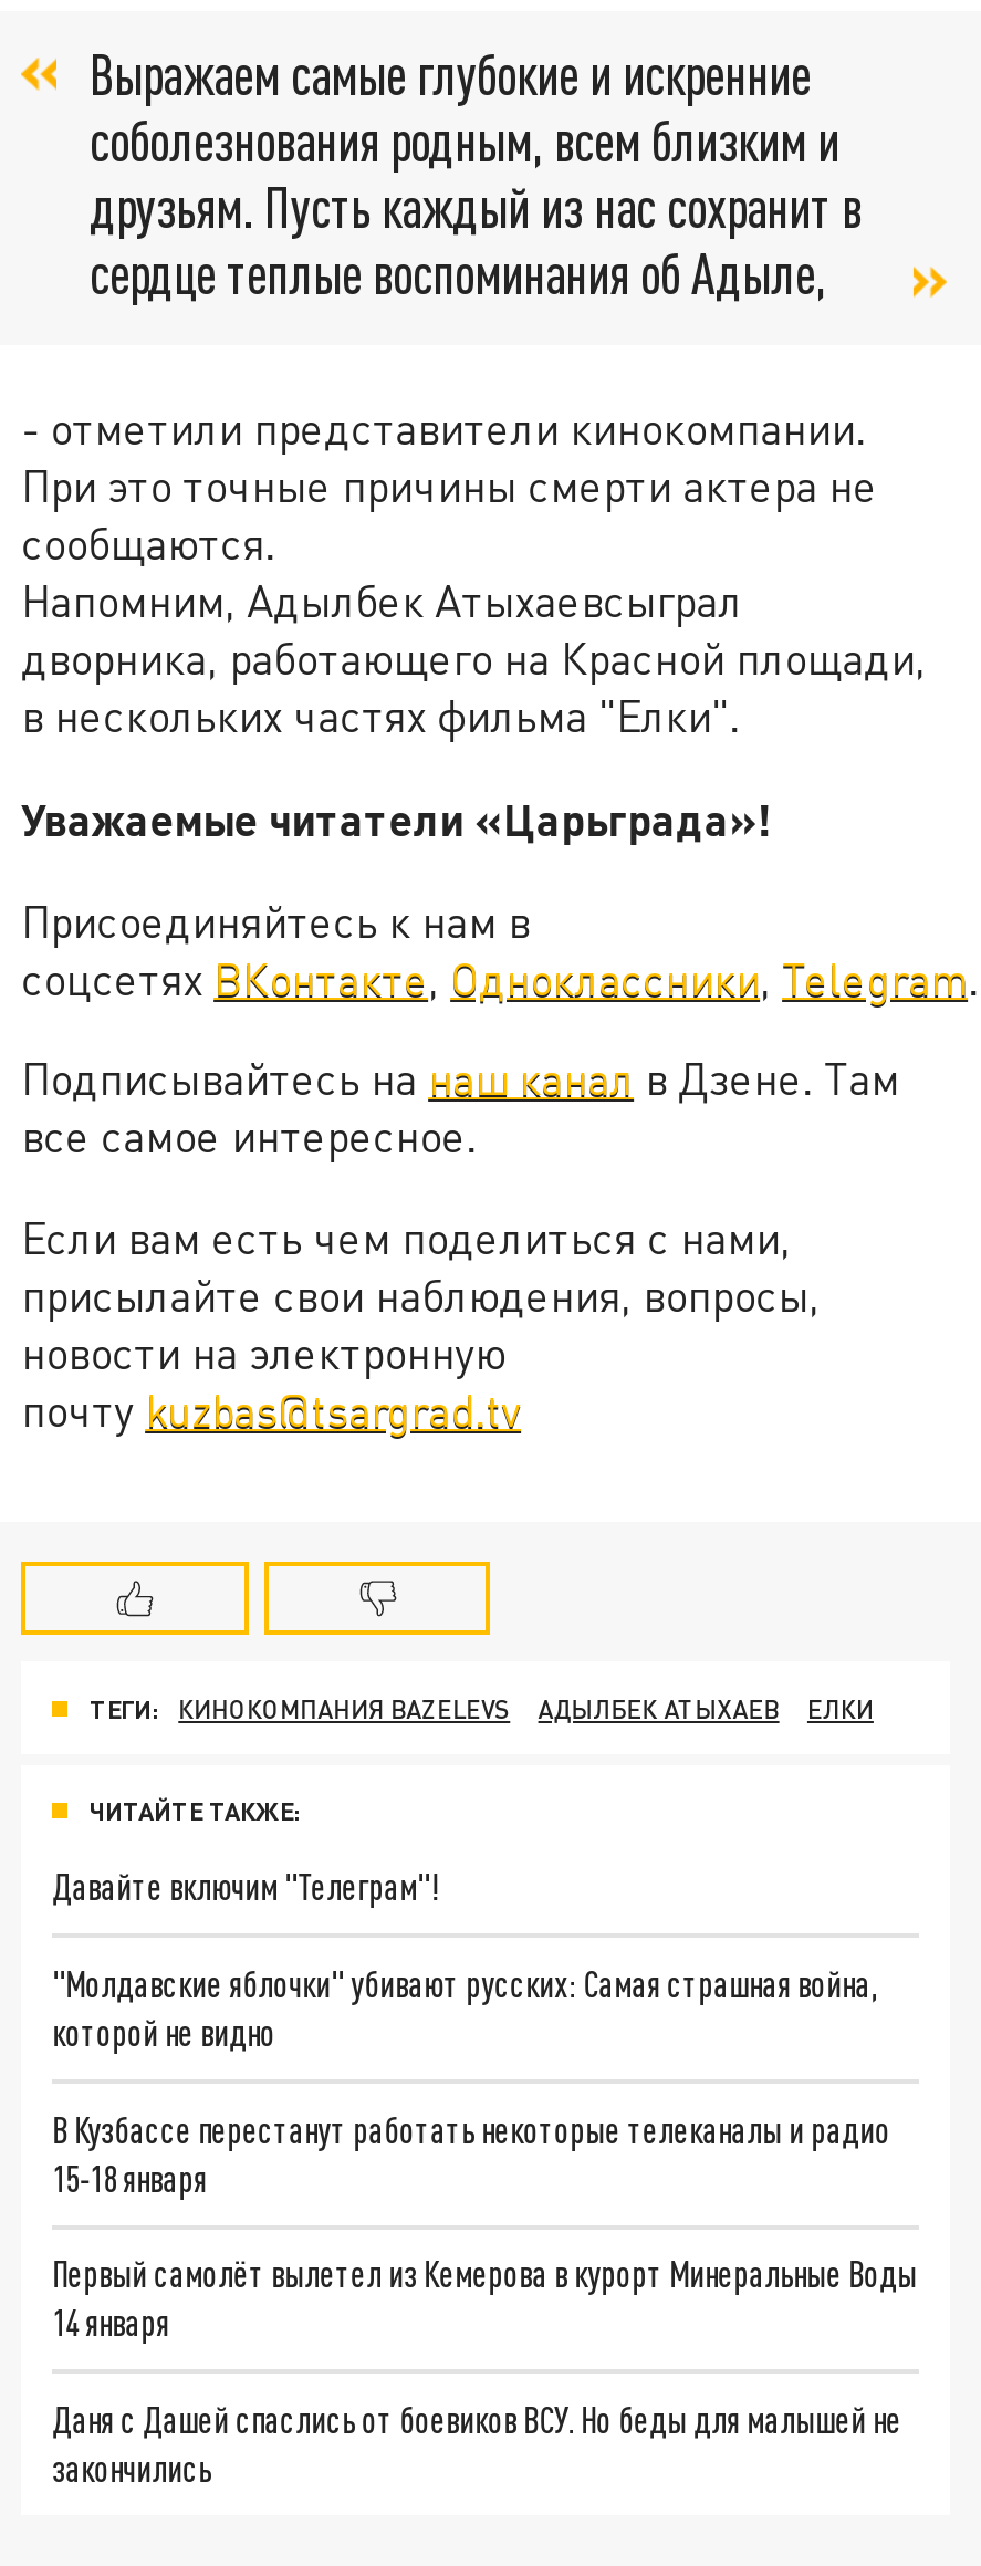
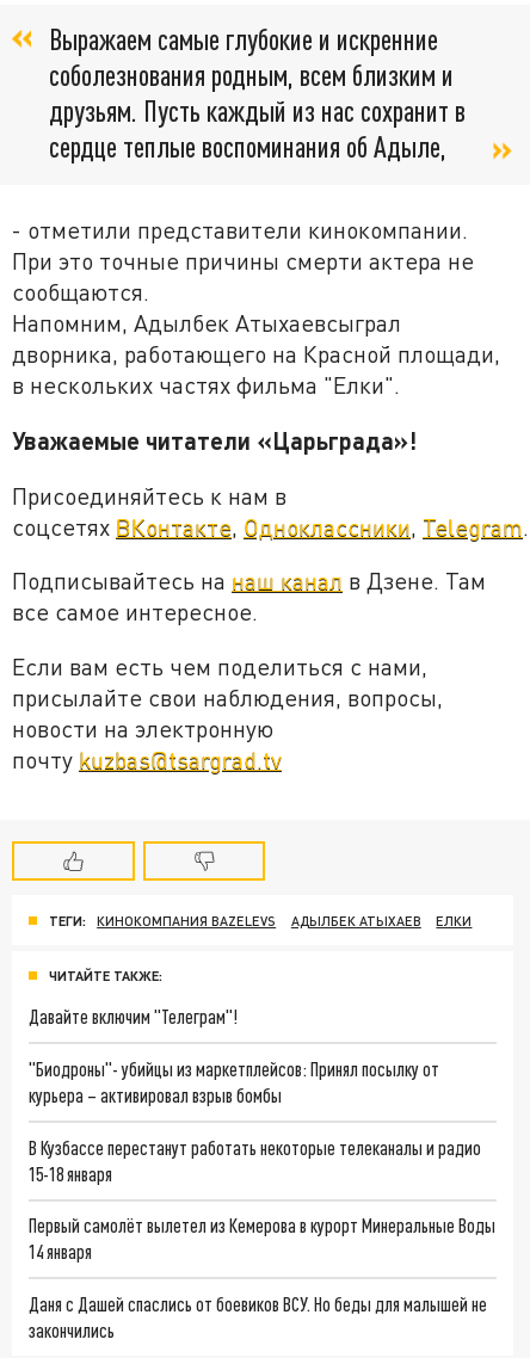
- "Молдавские яблочки" убивают русских: Самая страшная война,
- которой не видно
+ "Биодроны"- убийцы из маркетплейсов: Принял посылку от
+ курьера – активировал взрыв бомбы
